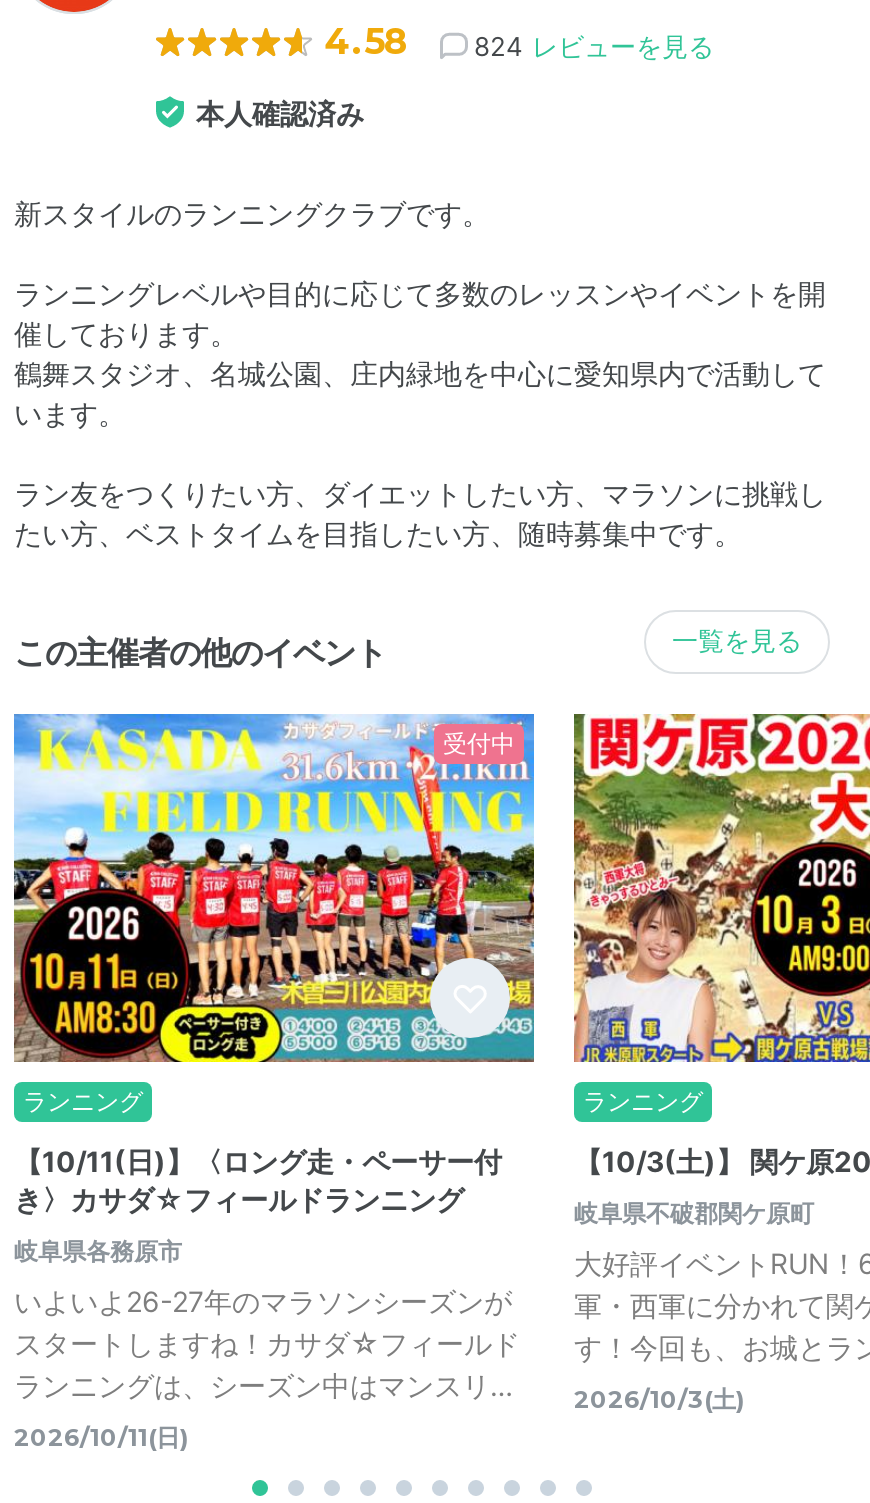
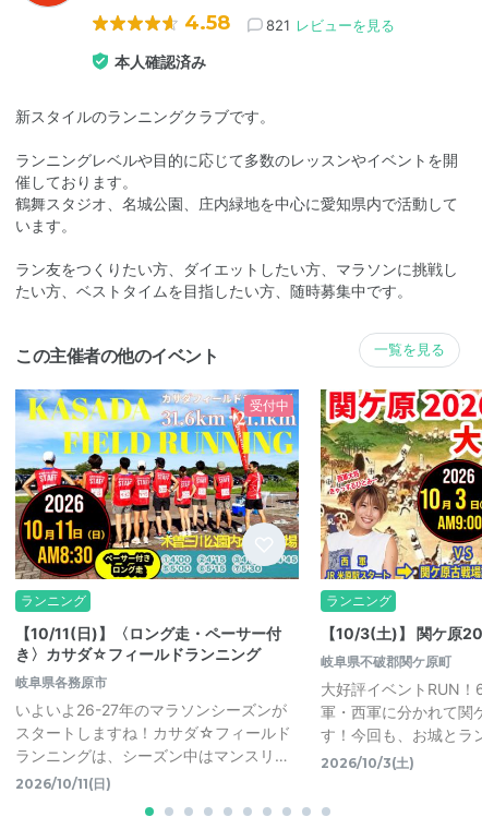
- 824 レビューを見る
+ 821 レビューを見る
